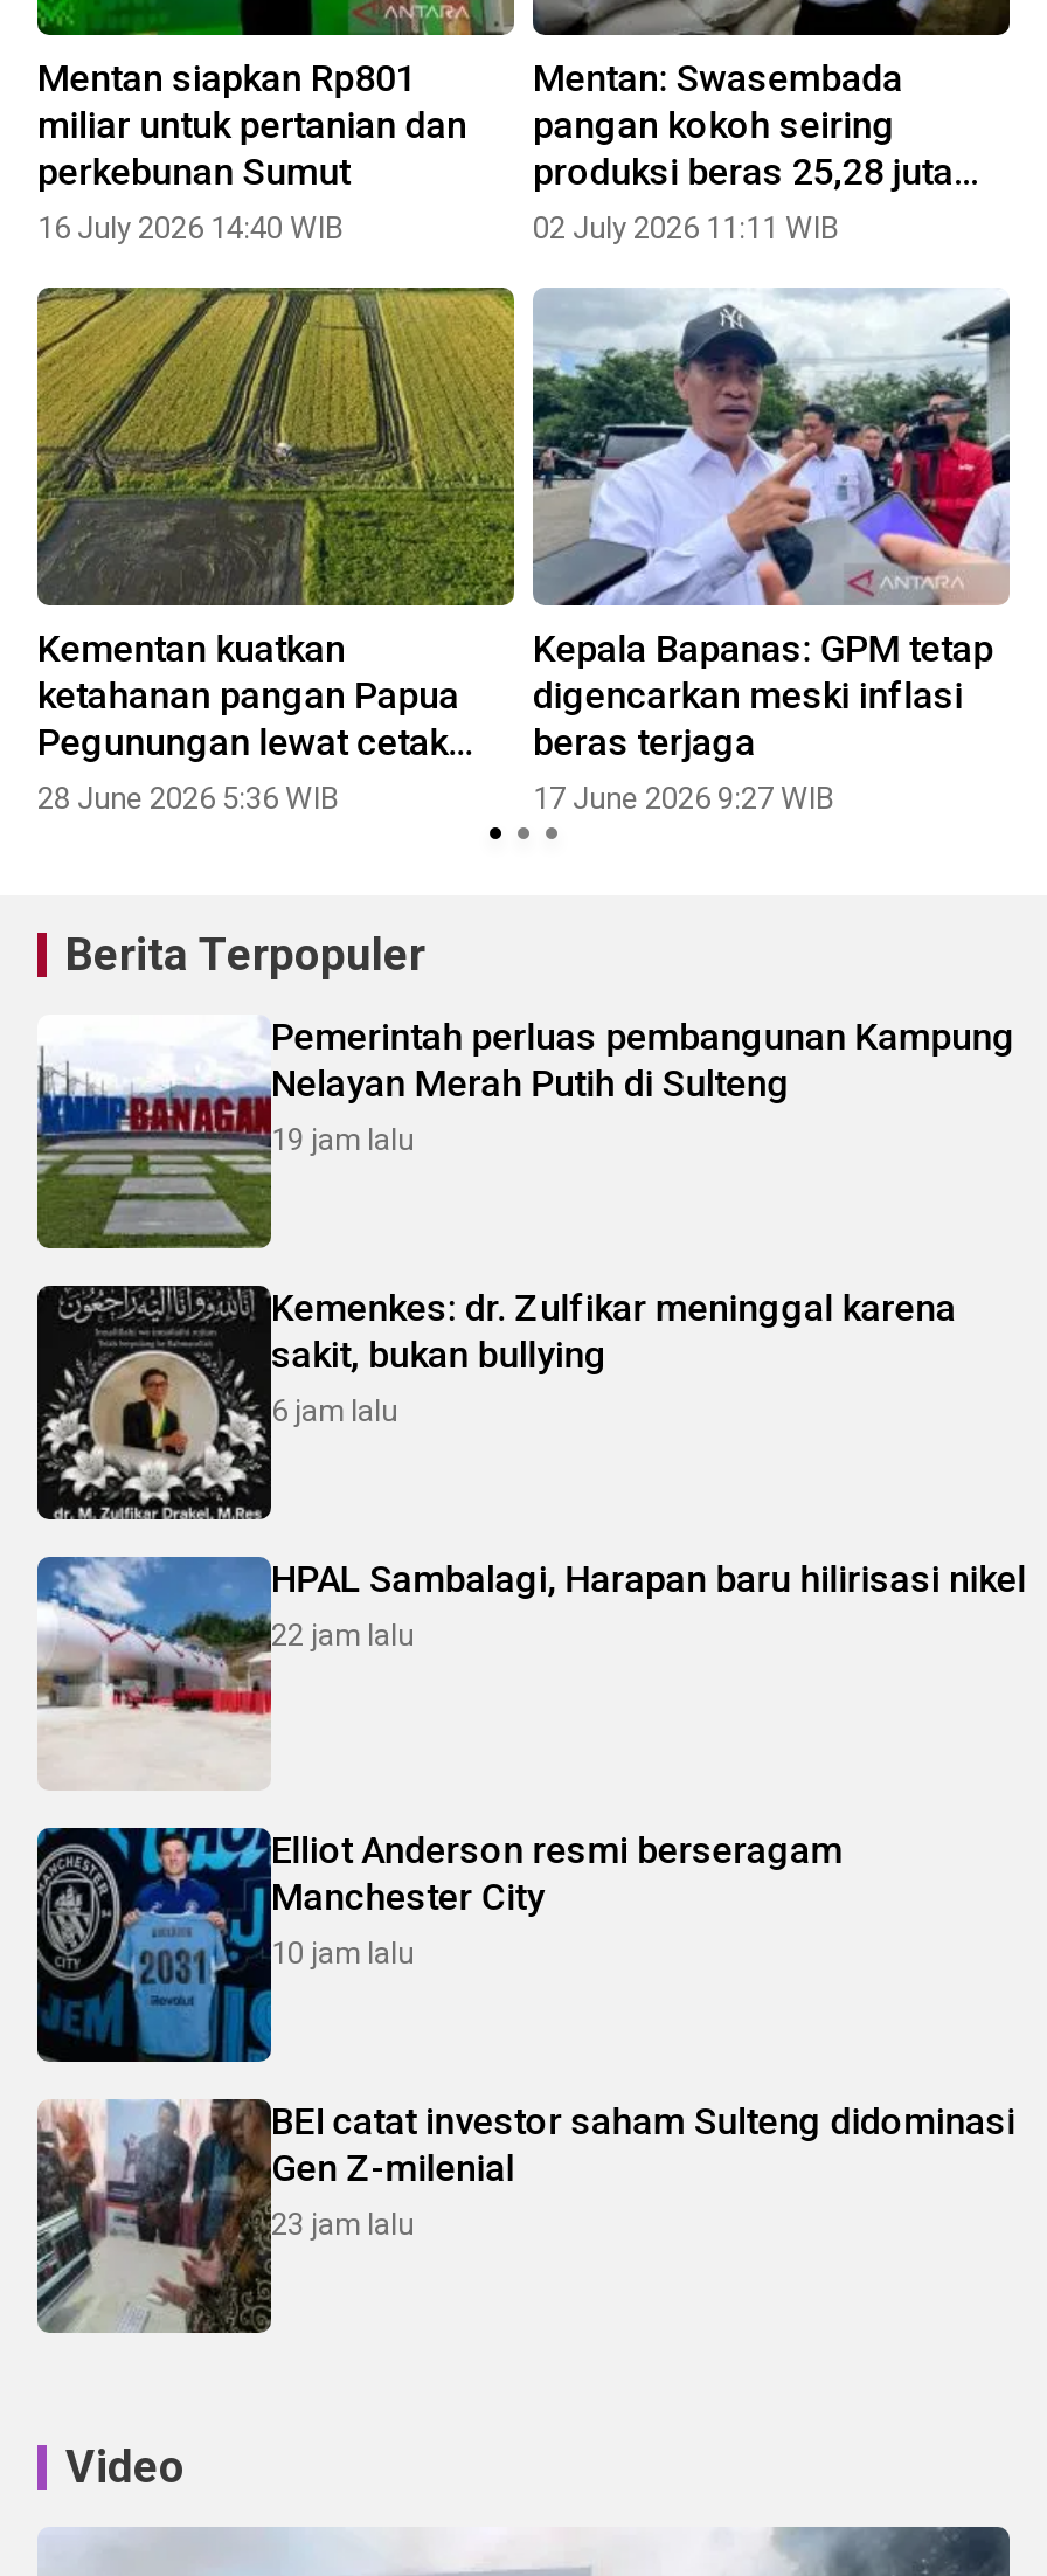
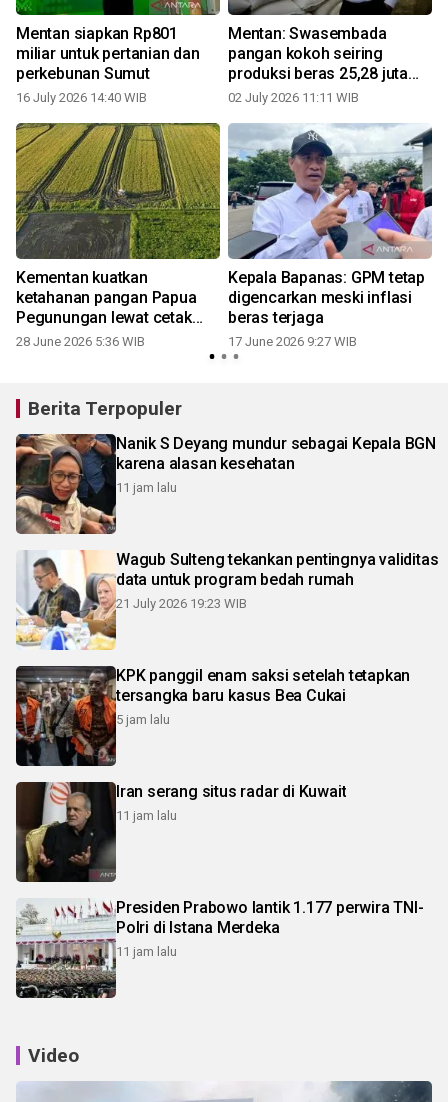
- [image]
- Pemerintah perluas pembangunan Kampung
- Nelayan Merah Putih di Sulteng
- 19 jam lalu
+ [image]
+ Nanik S Deyang mundur sebagai Kepala BGN
+ karena alasan kesehatan
+ 11 jam lalu

- [image]
- Kemenkes: dr. Zulfikar meninggal karena
- sakit, bukan bullying
- 6 jam lalu
+ [image]
+ Wagub Sulteng tekankan pentingnya validitas
+ data untuk program bedah rumah
+ 21 July 2026 19:23 WIB

- [image]
- HPAL Sambalagi, Harapan baru hilirisasi nikel
- 22 jam lalu
+ [image]
+ KPK panggil enam saksi setelah tetapkan
+ tersangka baru kasus Bea Cukai
+ 5 jam lalu

- [image]
- Elliot Anderson resmi berseragam
- Manchester City
- 10 jam lalu
+ [image]
+ Iran serang situs radar di Kuwait
+ 11 jam lalu

- [image]
- BEI catat investor saham Sulteng didominasi
- Gen Z-milenial
- 23 jam lalu
+ [image]
+ Presiden Prabowo lantik 1.177 perwira TNI-
+ Polri di Istana Merdeka
+ 11 jam lalu
